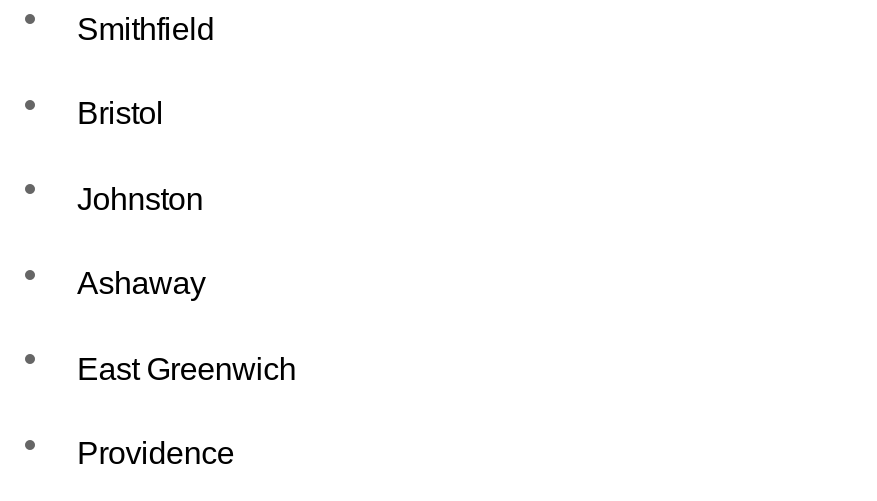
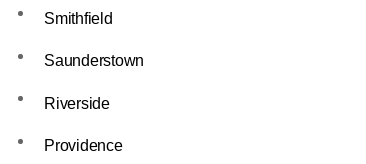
- Bristol
- Johnston
- Ashaway
- East Greenwich
+ Saunderstown
+ Riverside
